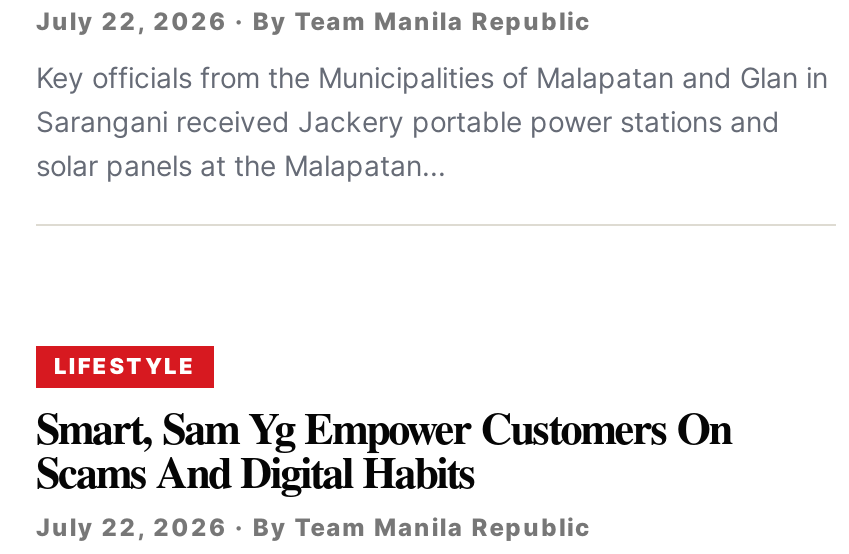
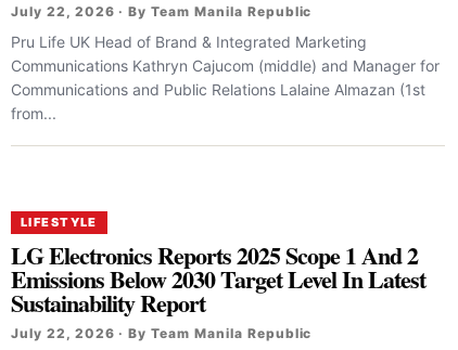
- Key officials from the Municipalities of Malapatan and Glan in
- Sarangani received Jackery portable power stations and
- solar panels at the Malapatan...
+ Pru Life UK Head of Brand & Integrated Marketing
+ Communications Kathryn Cajucom (middle) and Manager for
+ Communications and Public Relations Lalaine Almazan (1st
+ from...

- Smart, Sam Yg Empower Customers On
- Scams And Digital Habits
+ LG Electronics Reports 2025 Scope 1 And 2
+ Emissions Below 2030 Target Level In Latest
+ Sustainability Report
